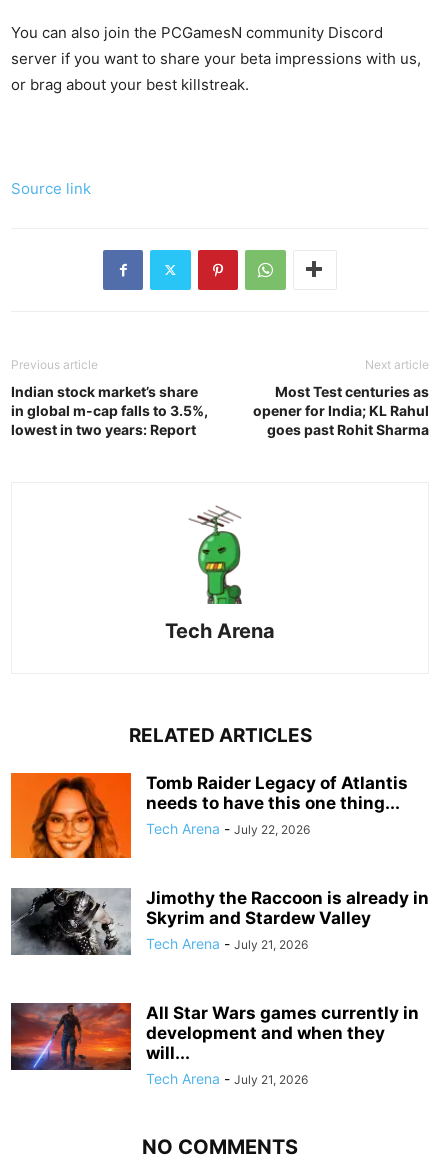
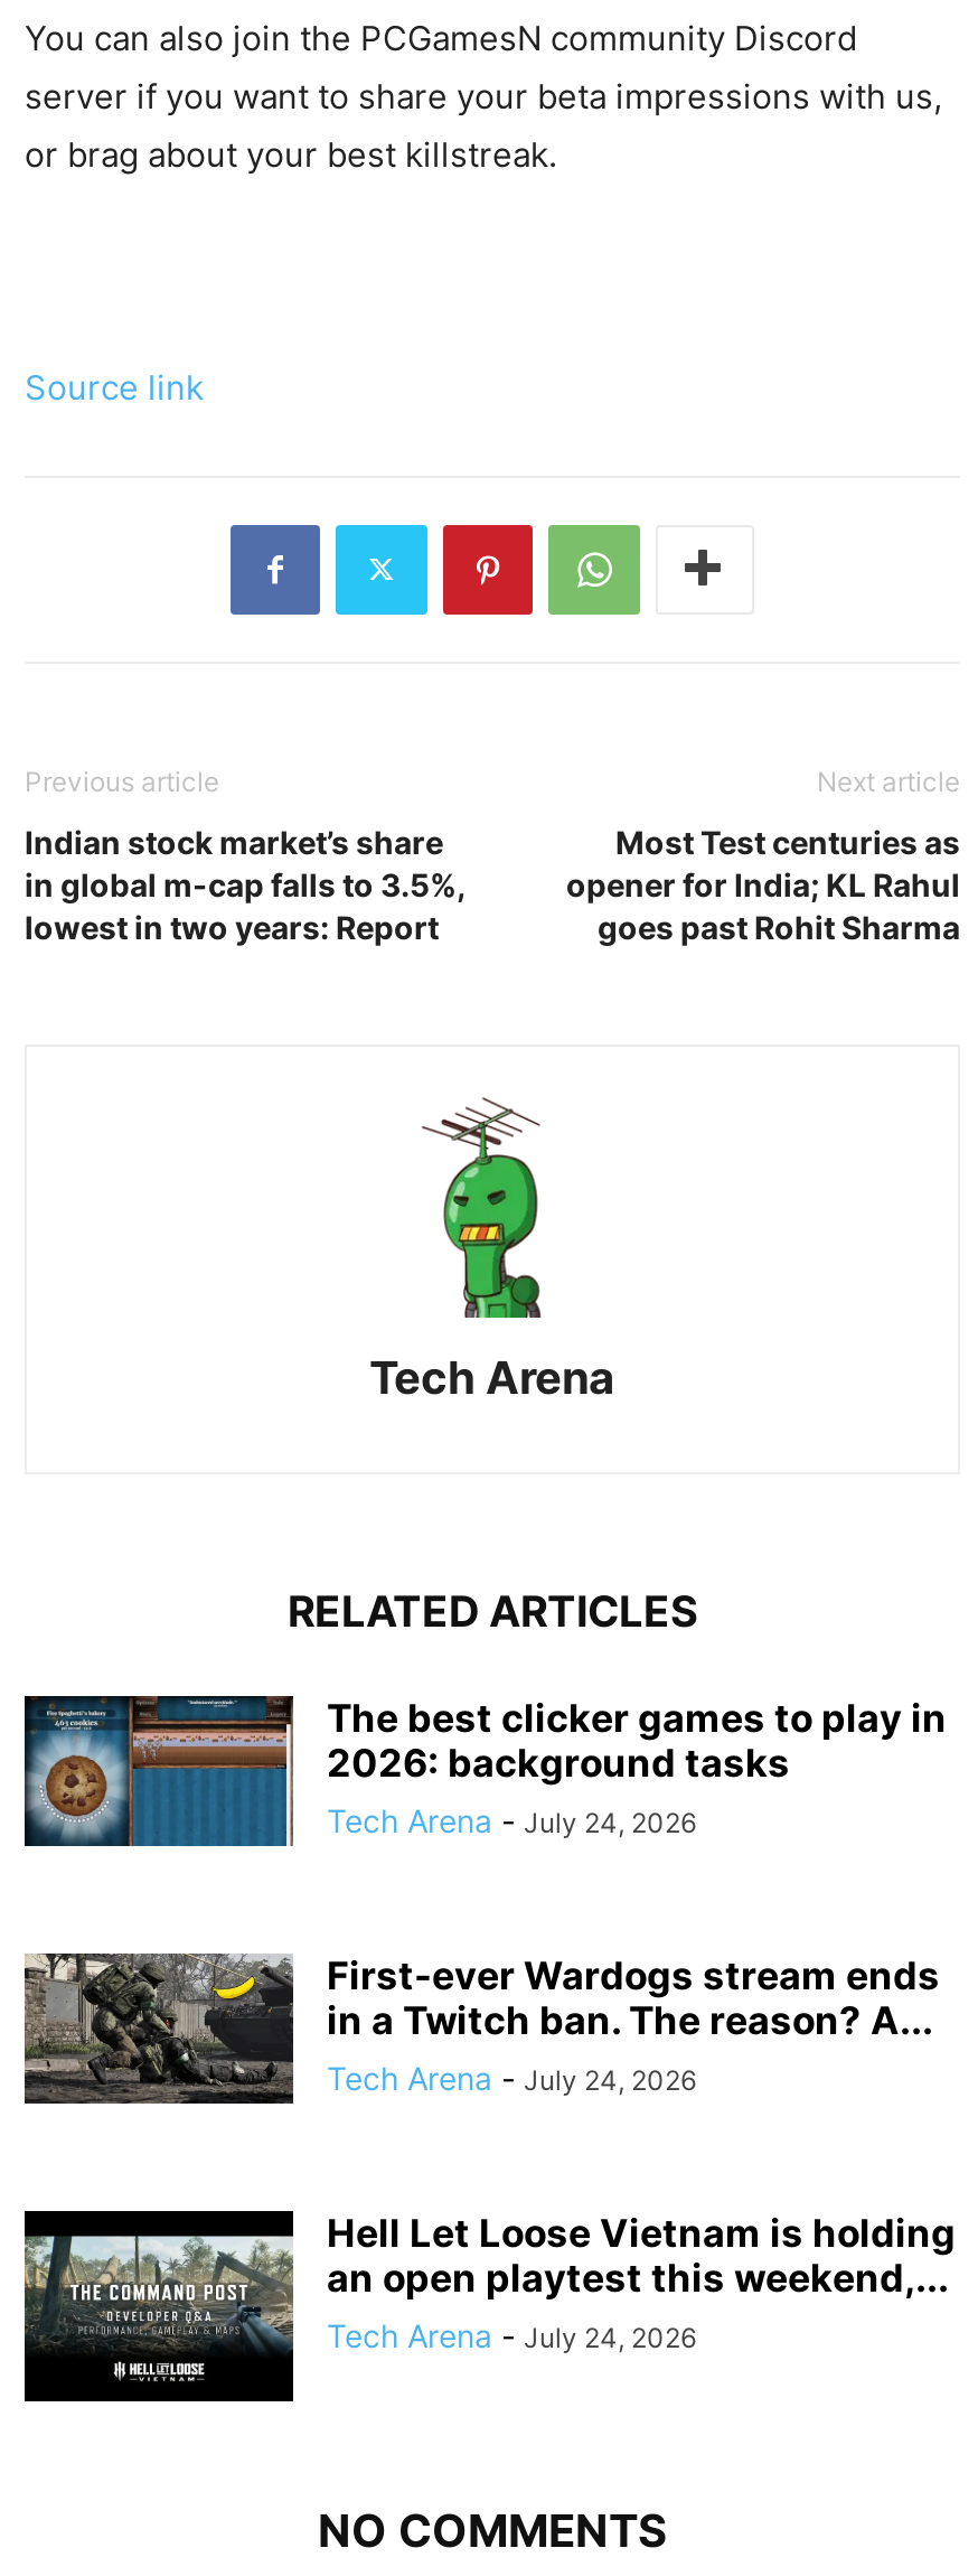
- [image]
- Tomb Raider Legacy of Atlantis
- needs to have this one thing...
- Tech Arena - July 22, 2026
+ [image]
+ The best clicker games to play in
+ 2026: background tasks
+ Tech Arena - July 24, 2026

- [image]
- Jimothy the Raccoon is already in
- Skyrim and Stardew Valley
- Tech Arena - July 21, 2026
+ [image]
+ First-ever Wardogs stream ends
+ in a Twitch ban. The reason? A...
+ Tech Arena - July 24, 2026

- [image]
- All Star Wars games currently in
- development and when they
- will...
- Tech Arena - July 21, 2026
+ [image]
+ Hell Let Loose Vietnam is holding
+ an open playtest this weekend,...
+ Tech Arena - July 24, 2026
